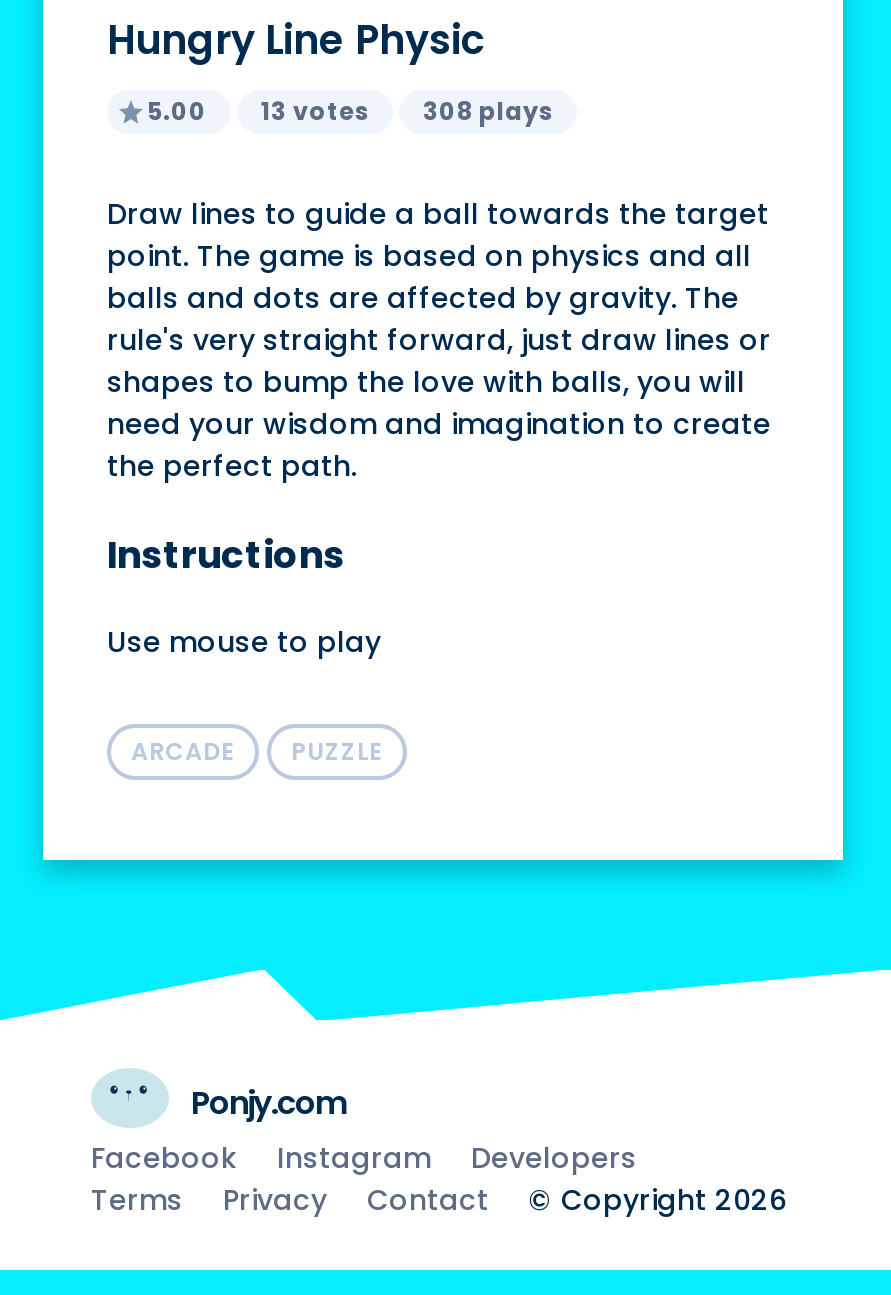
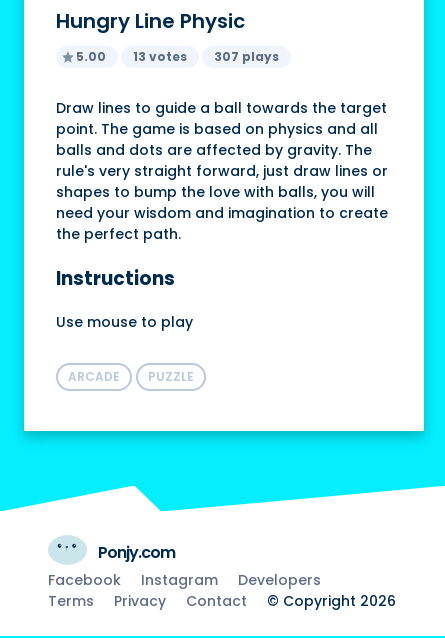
- 5.00 13 votes 308 plays
+ 5.00 13 votes 307 plays
